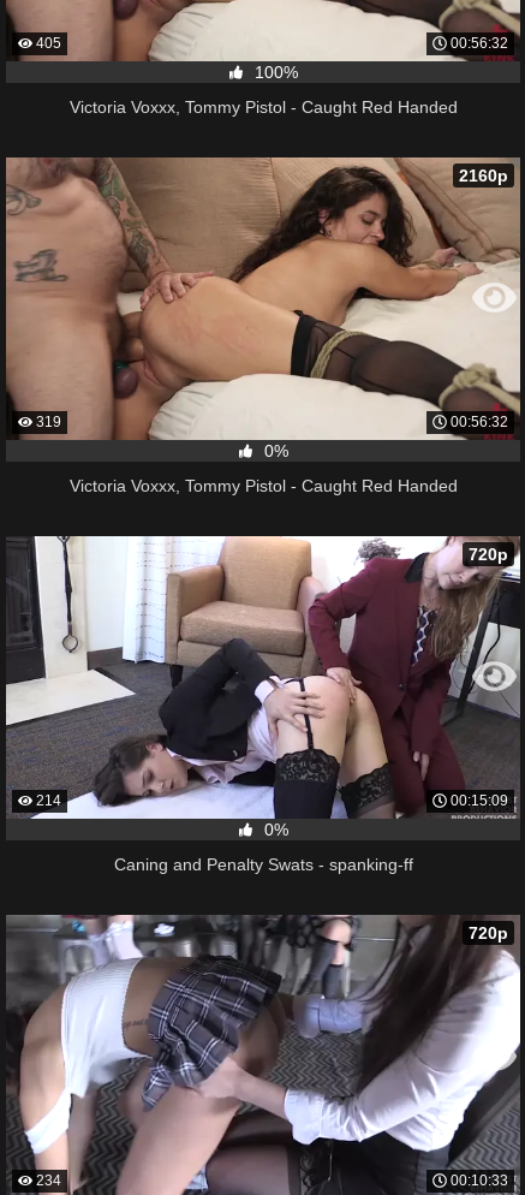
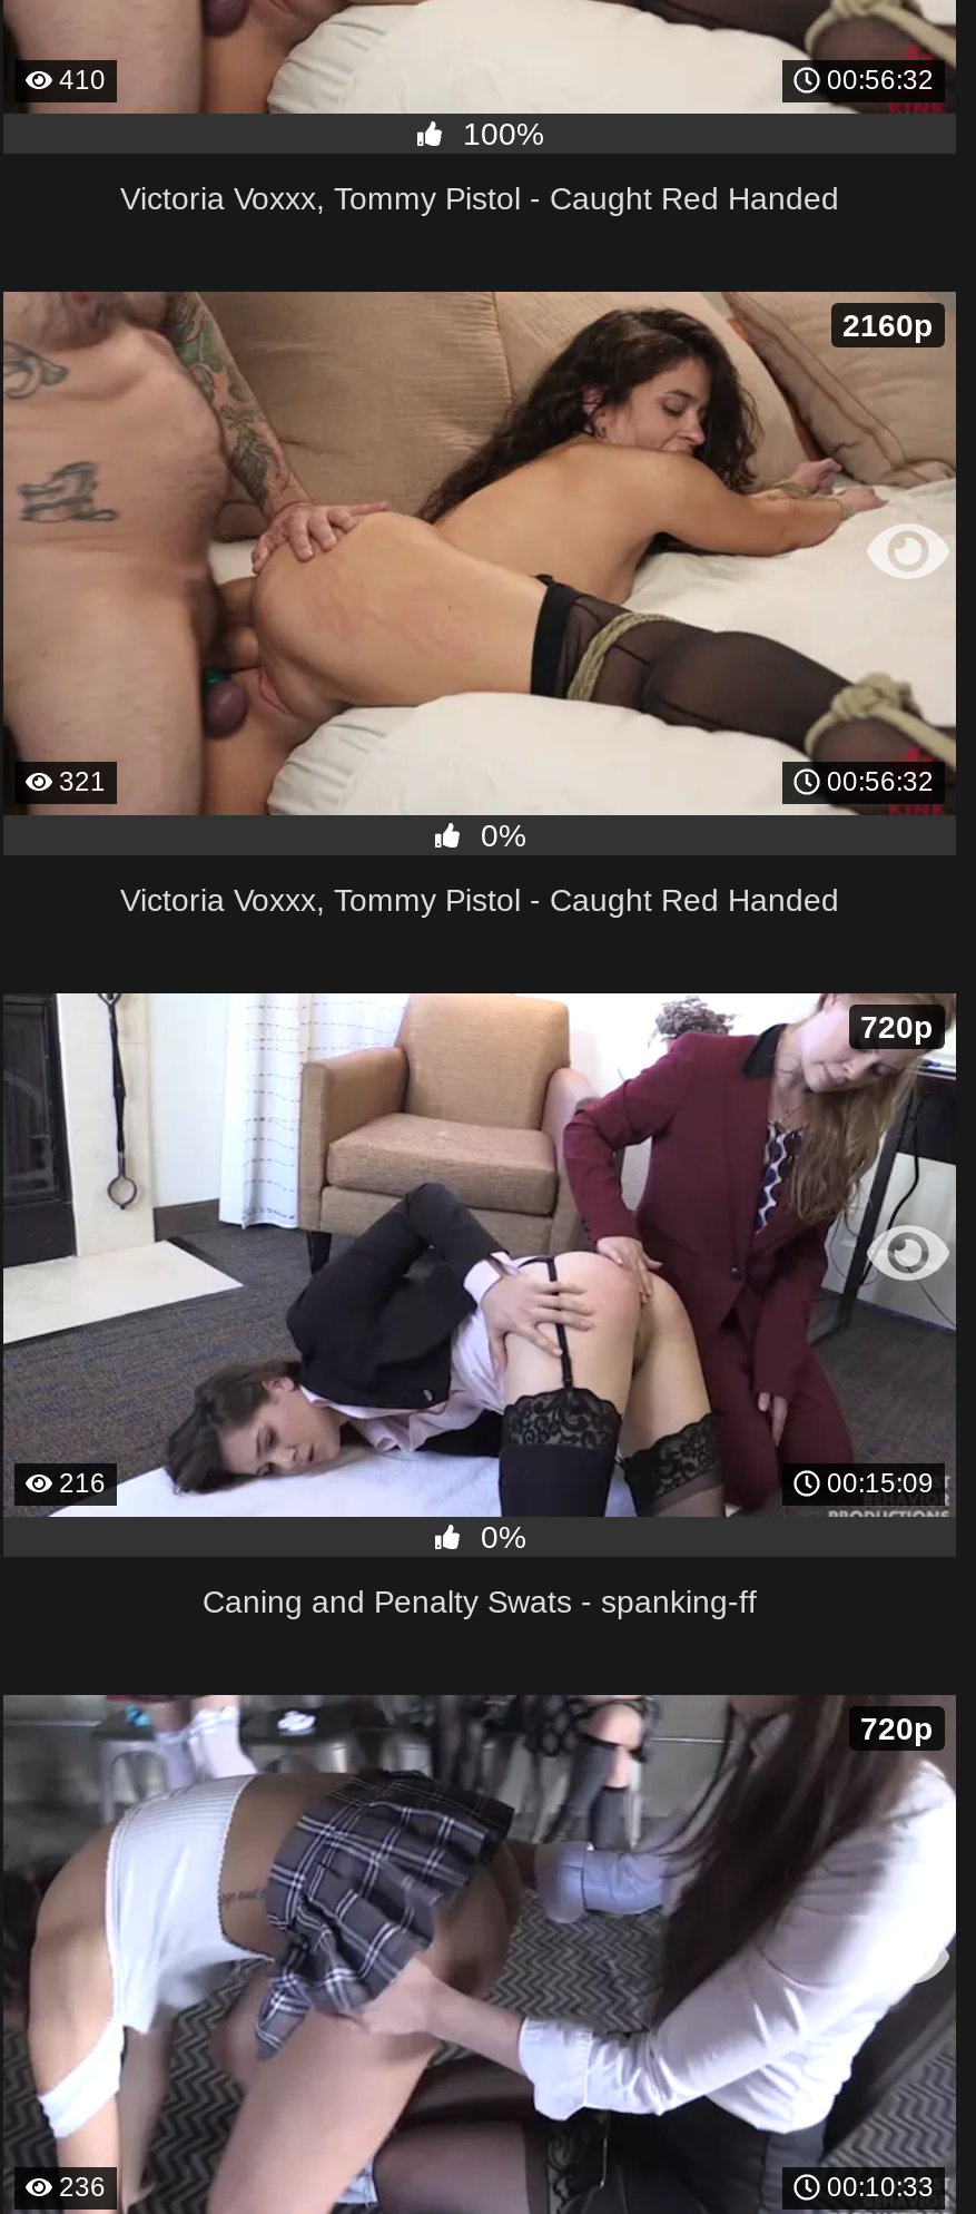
- 405
+ 410

- 319
+ 321

- 214
+ 216

- 234
+ 236
